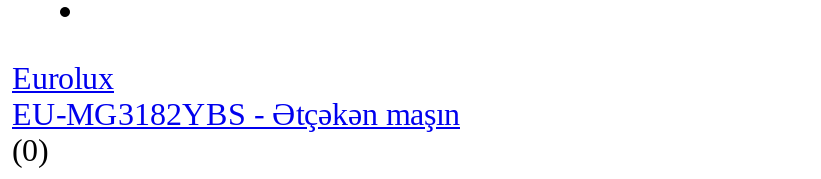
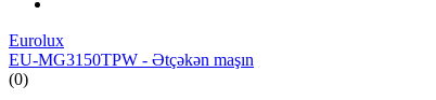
- EU-MG3182YBS - Ətçəkən maşın
+ EU-MG3150TPW - Ətçəkən maşın
